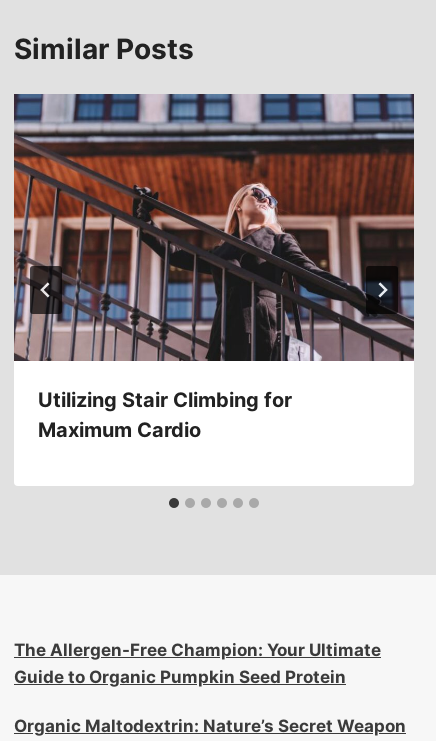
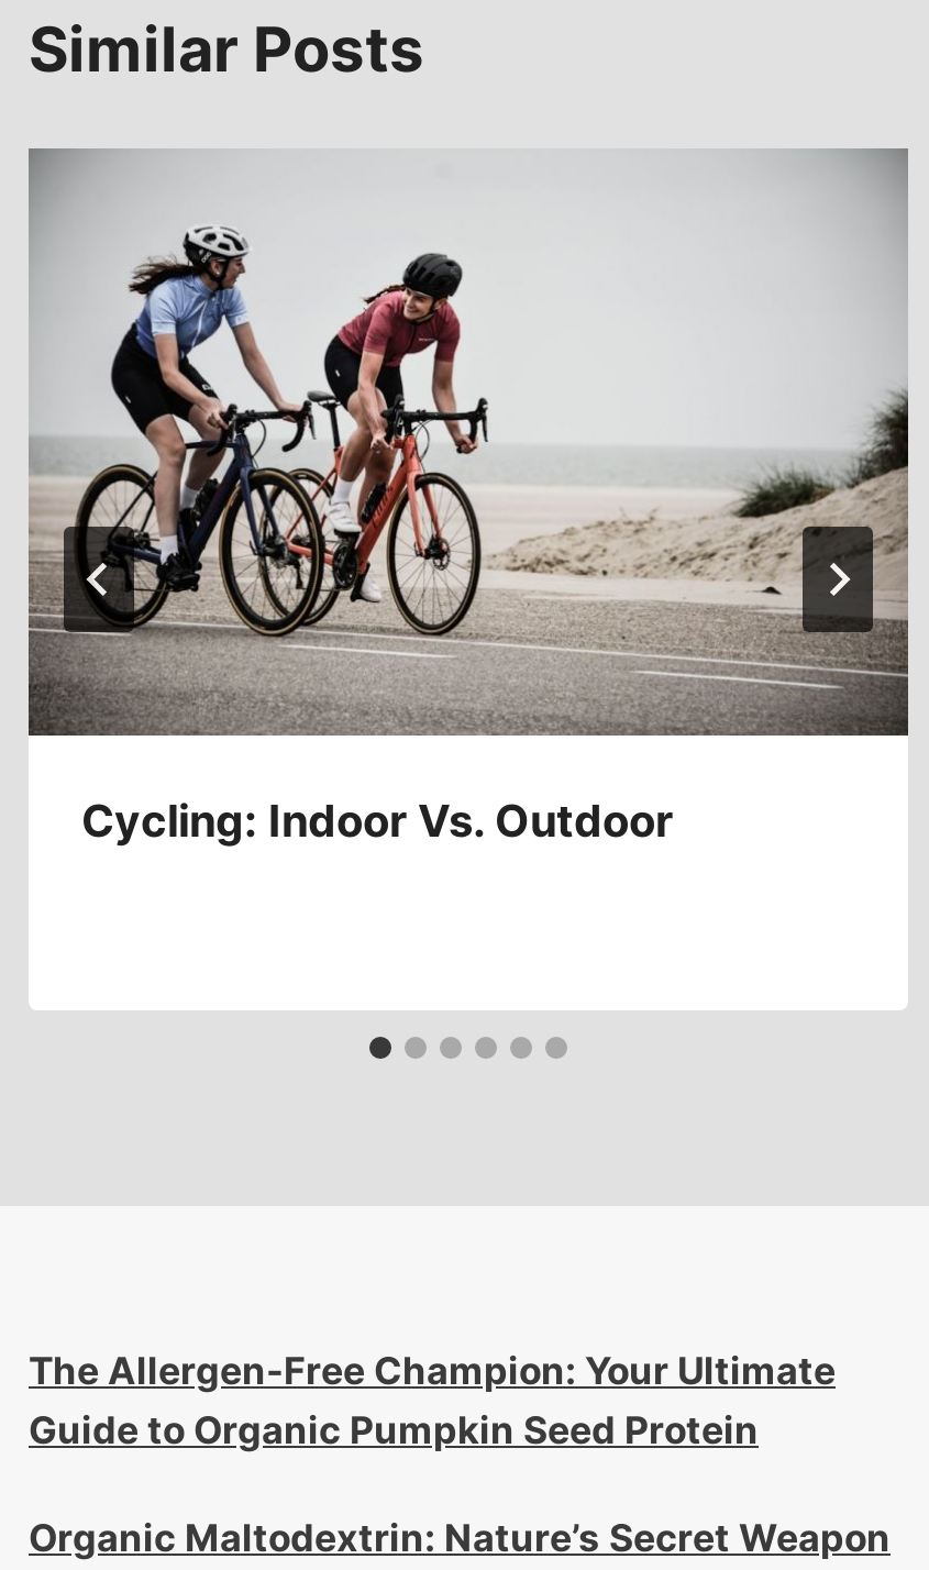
- [image]
- Utilizing Stair Climbing for
- Maximum Cardio
+ [image]
+ Cycling: Indoor Vs. Outdoor
